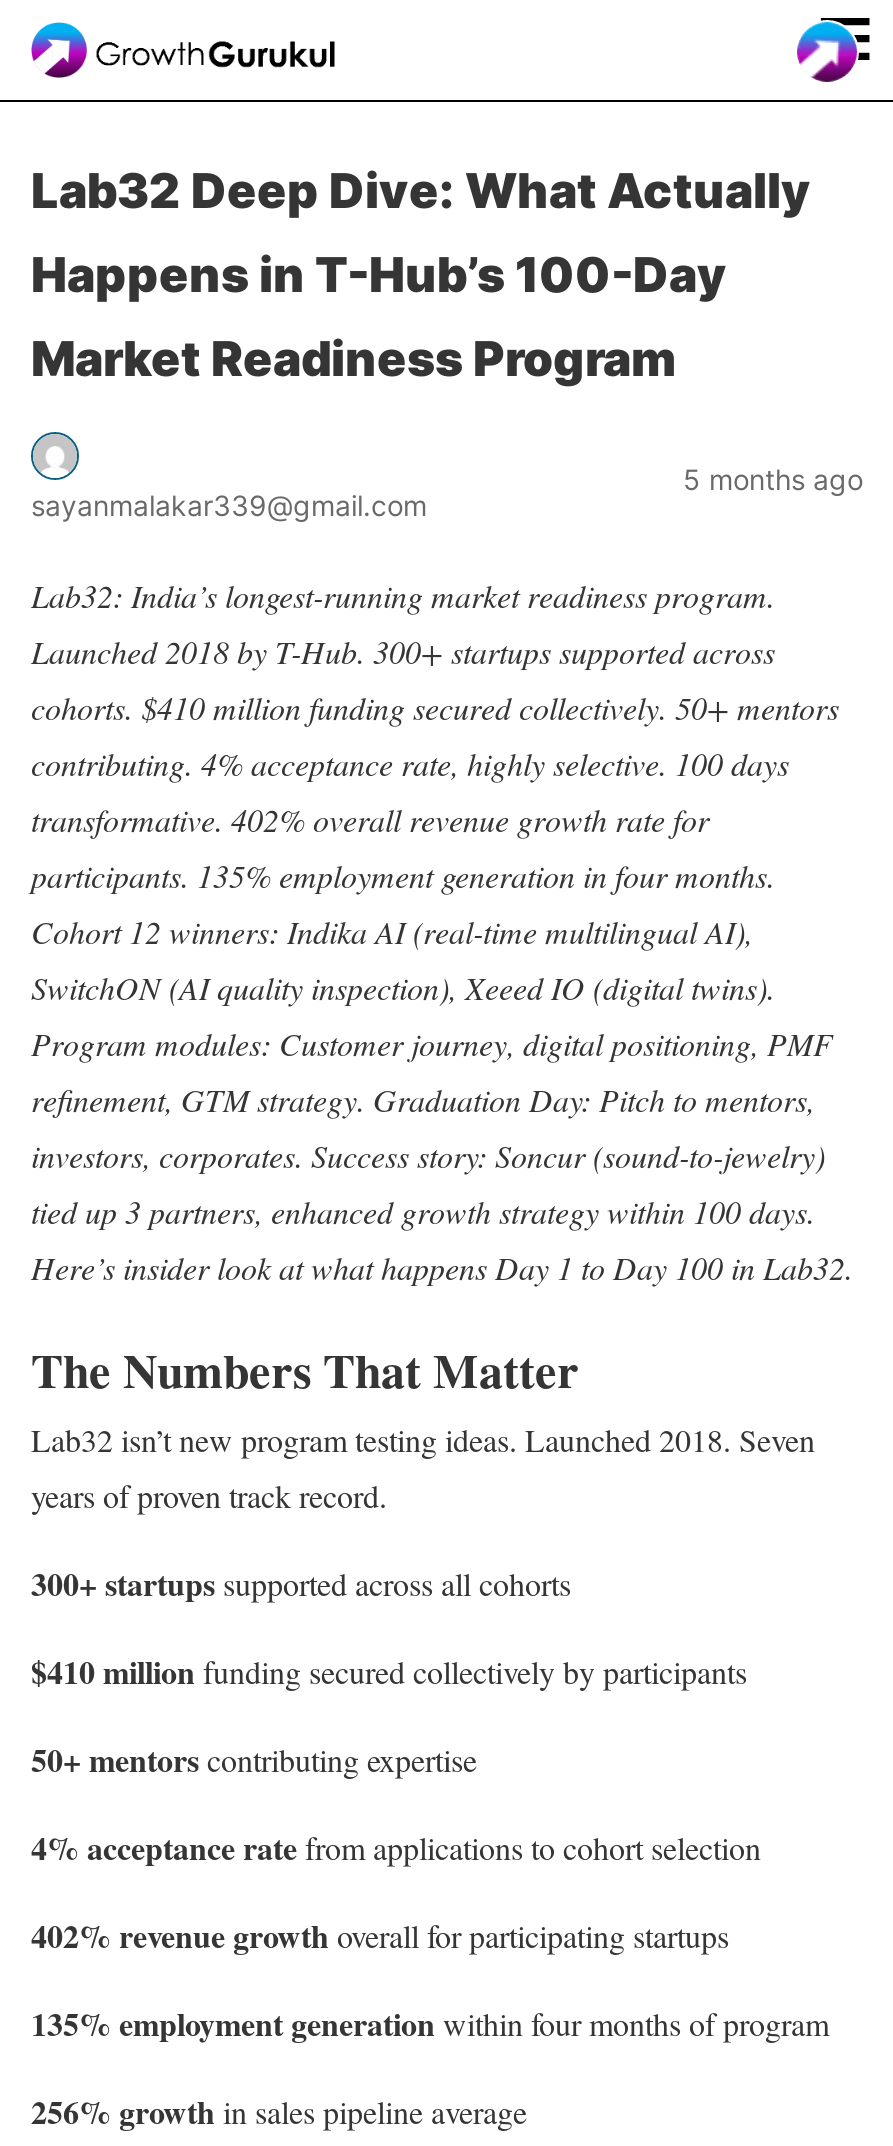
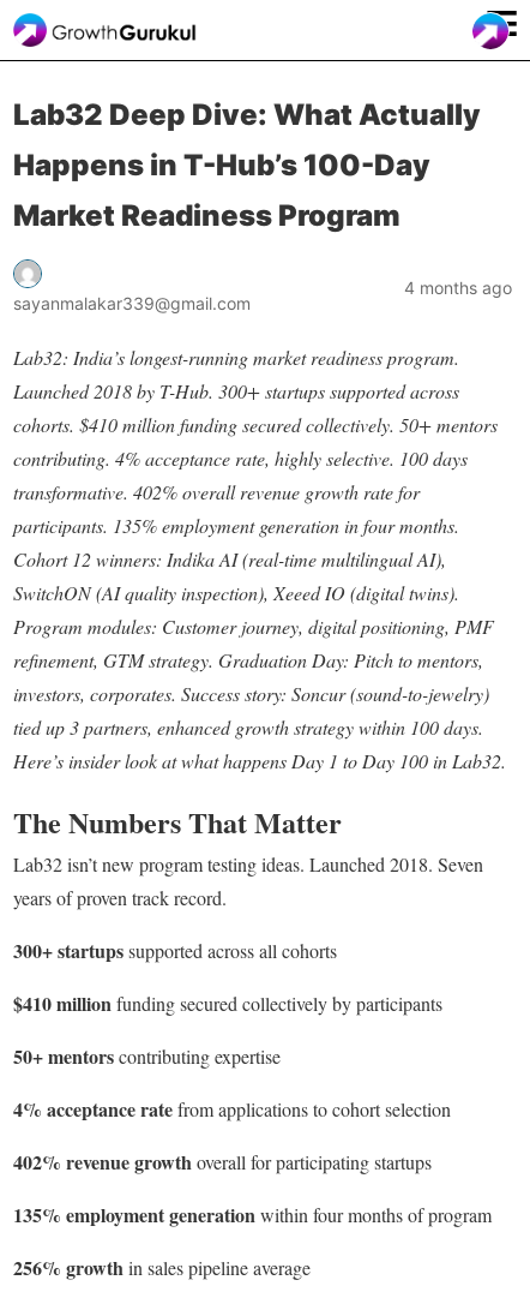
- 5 months ago
+ 4 months ago
